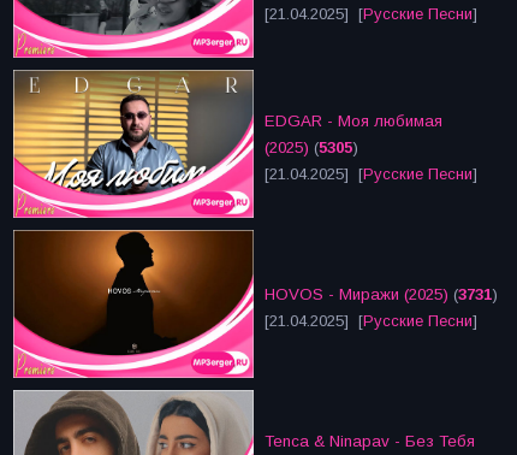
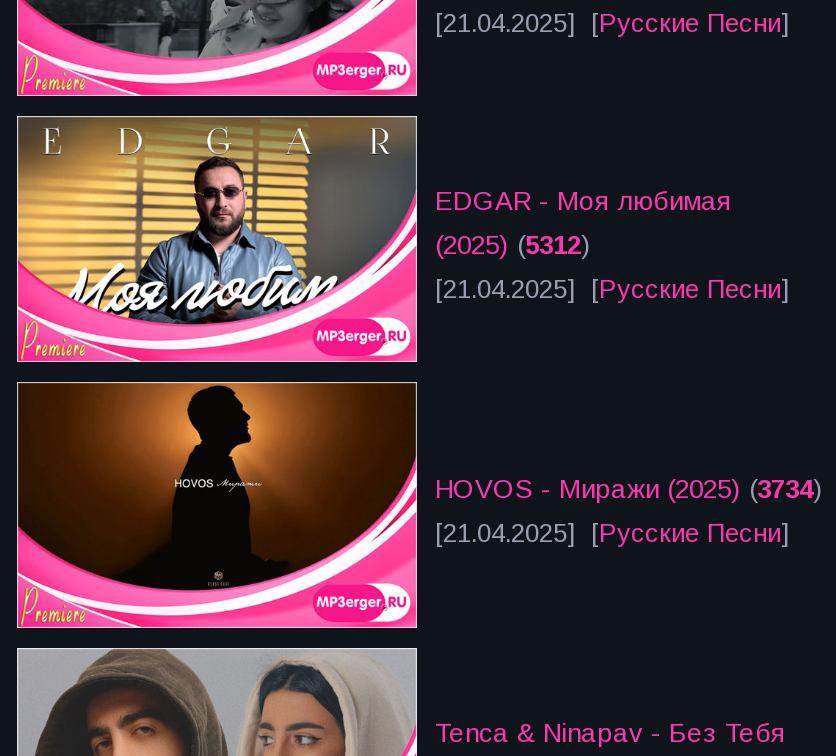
- (2025) (5305)
+ (2025) (5312)

- HOVOS - Миражи (2025) (3731)
+ HOVOS - Миражи (2025) (3734)
